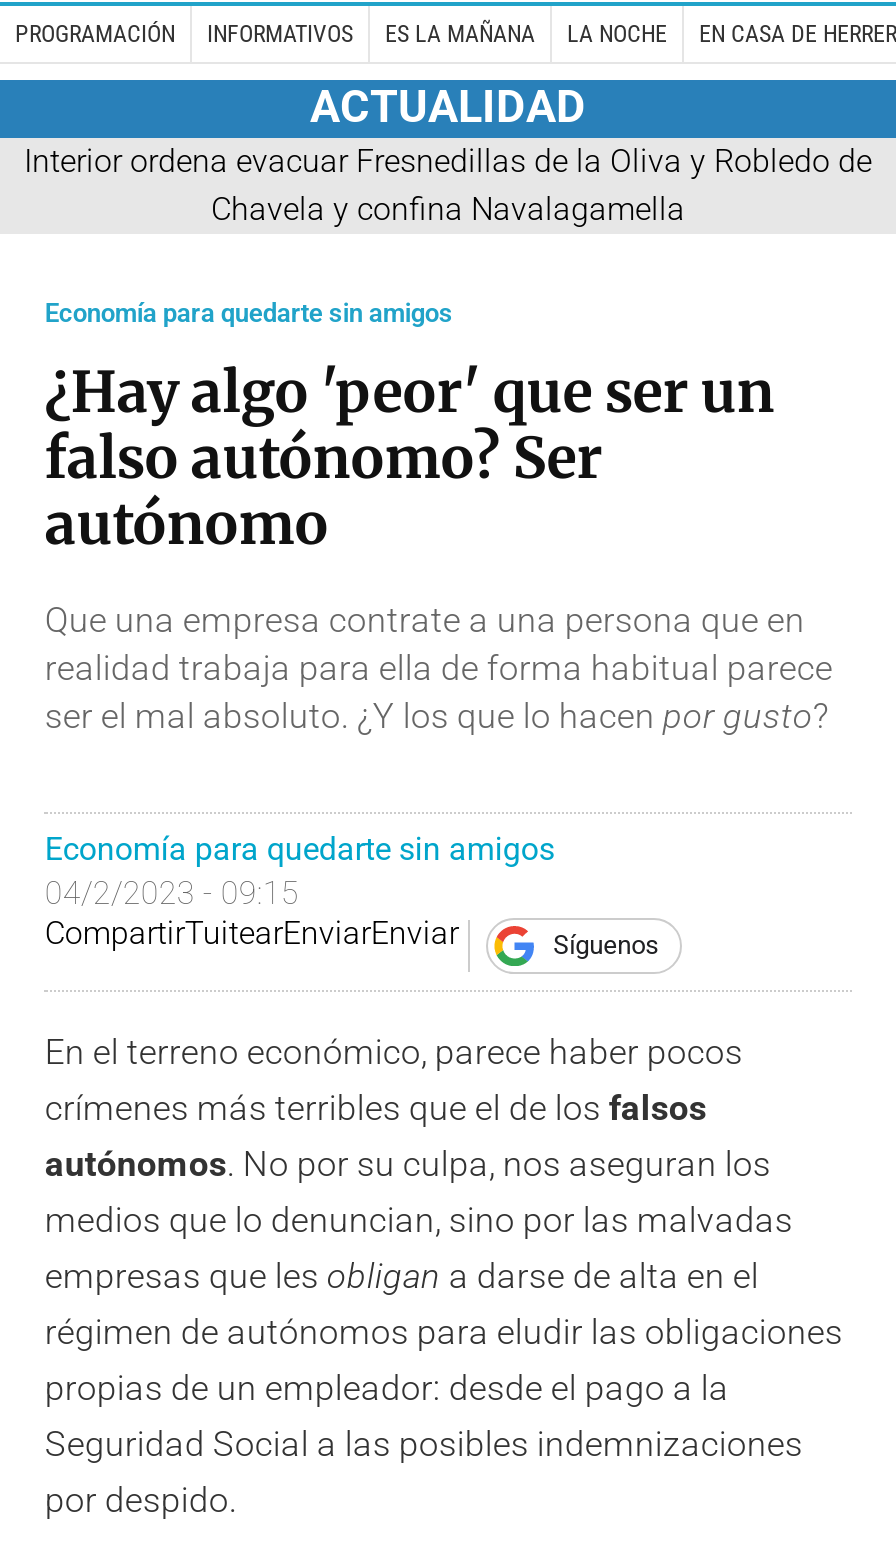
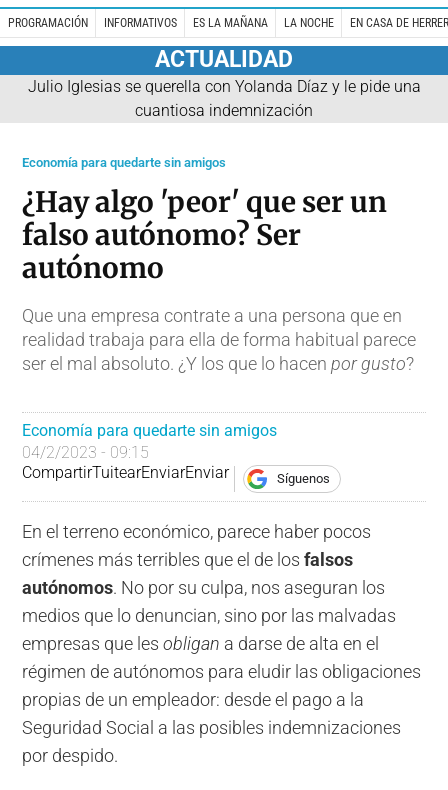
- Interior ordena evacuar Fresnedillas de la Oliva y Robledo de
- Chavela y confina Navalagamella
+ Julio Iglesias se querella con Yolanda Díaz y le pide una
+ cuantiosa indemnización
